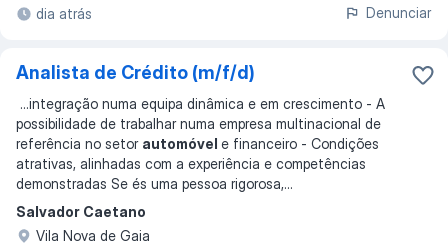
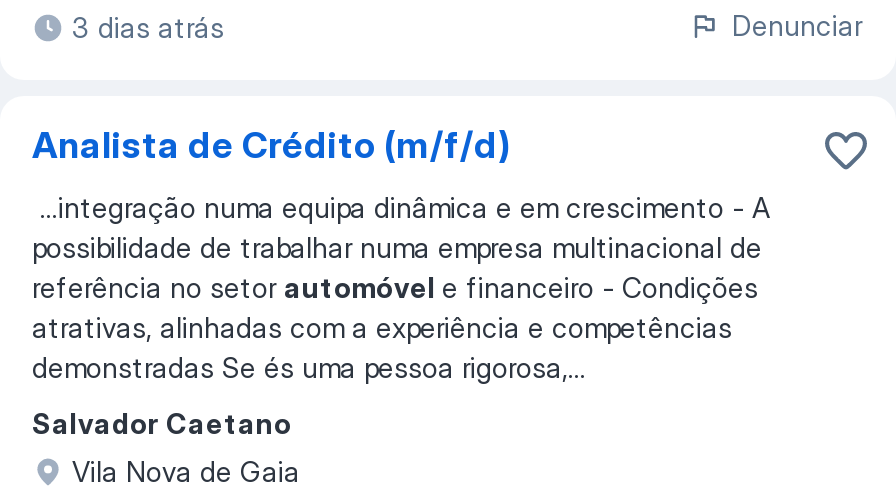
- dia atrás
+ 3 dias atrás
